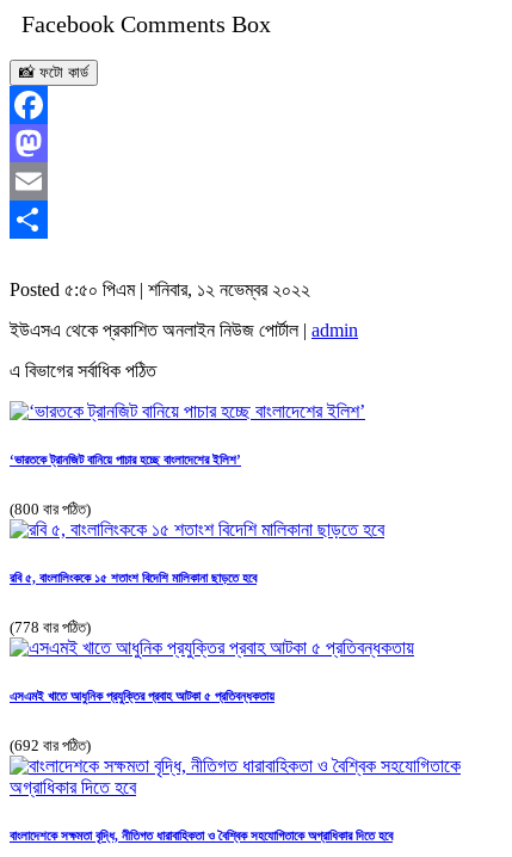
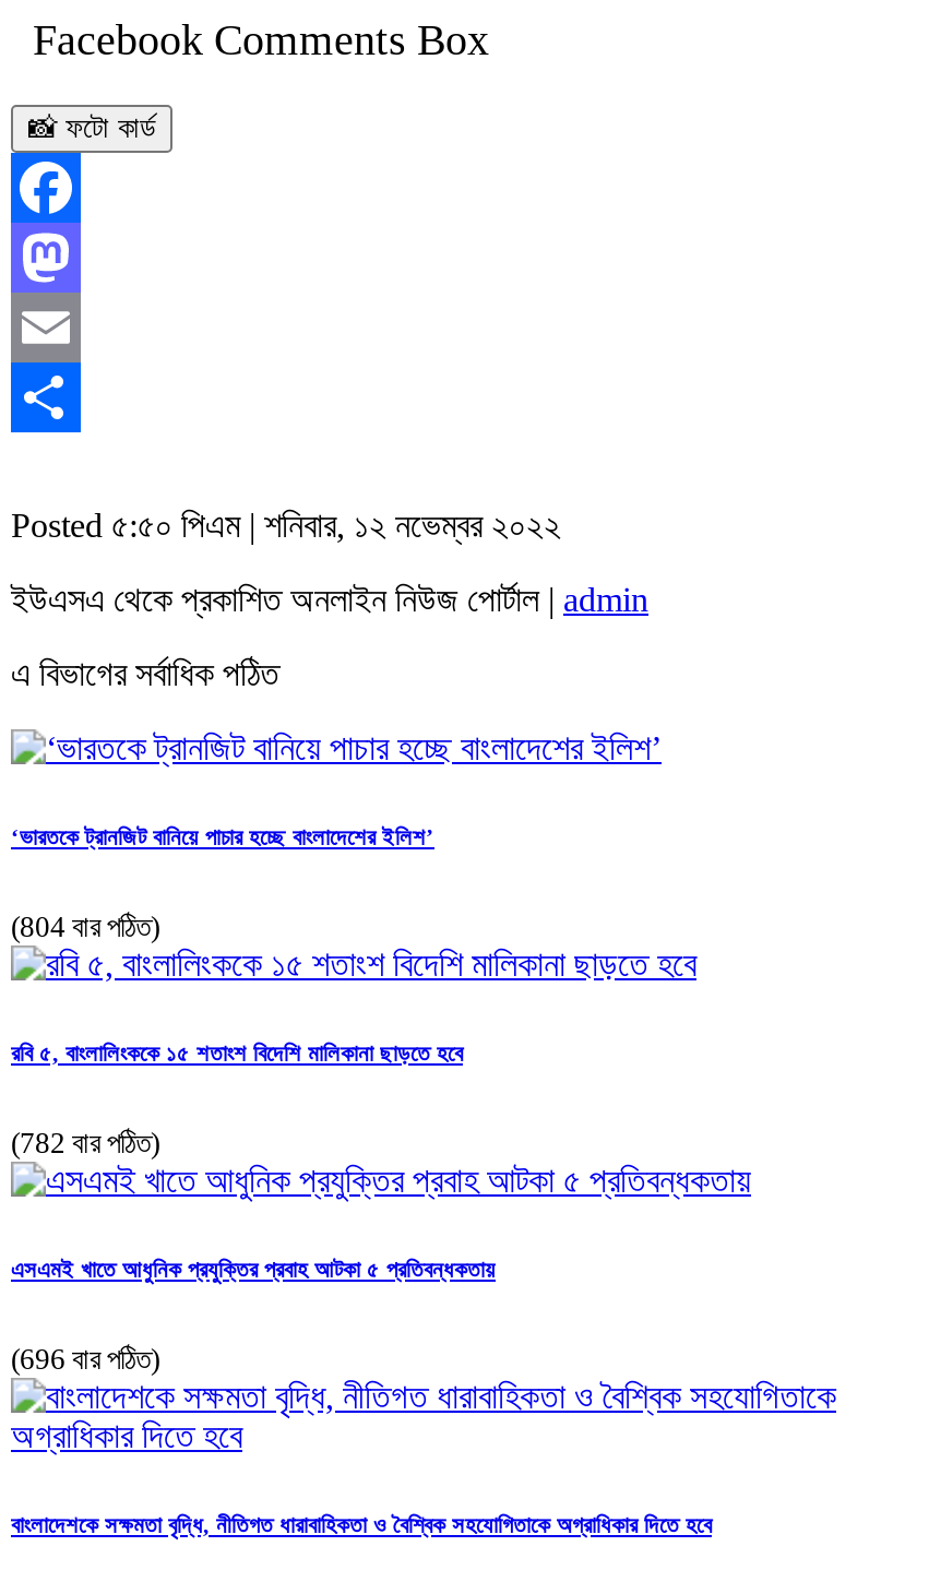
- (800 বার পঠিত)
+ (804 বার পঠিত)

- (778 বার পঠিত)
+ (782 বার পঠিত)

- (692 বার পঠিত)
+ (696 বার পঠিত)
